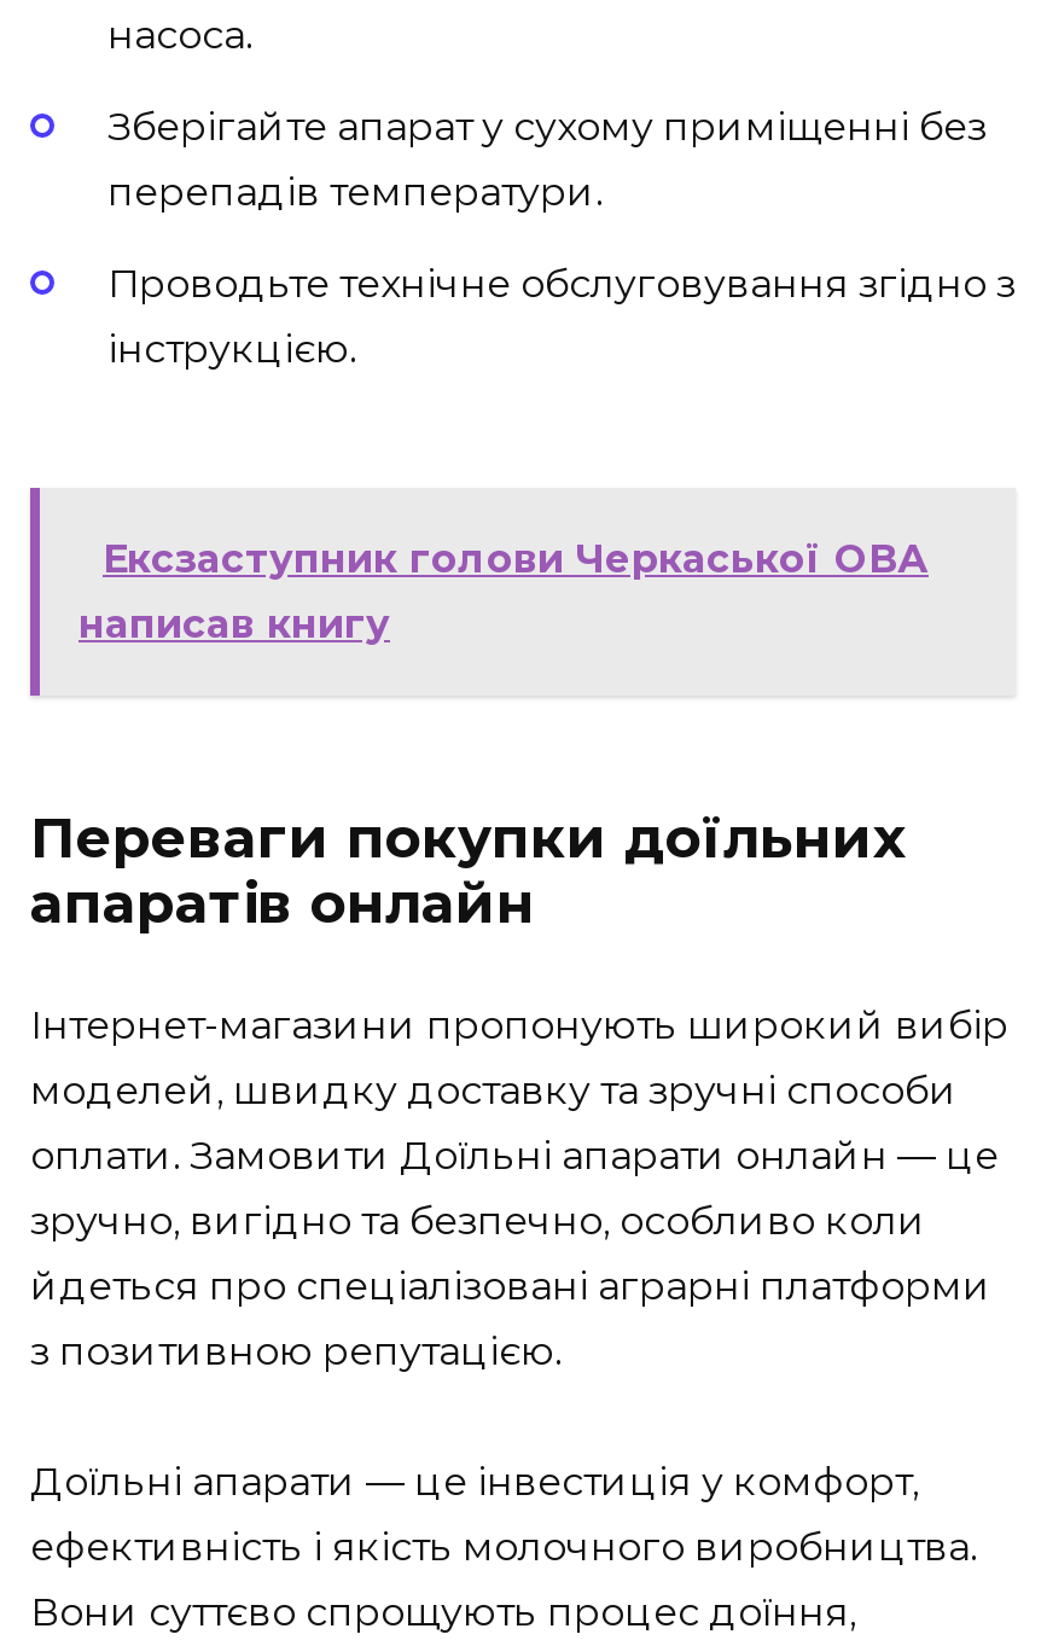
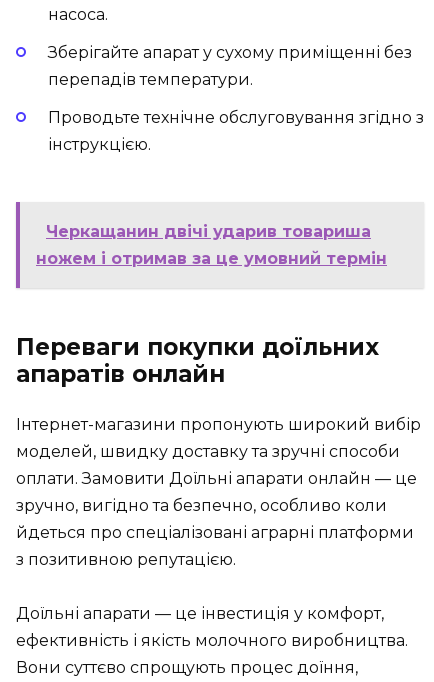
- Ексзаступник голови Черкаської ОВА
- написав книгу
+ Черкащанин двічі ударив товариша
+ ножем і отримав за це умовний термін
